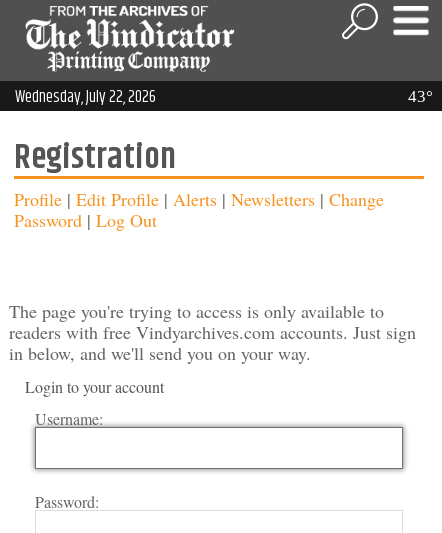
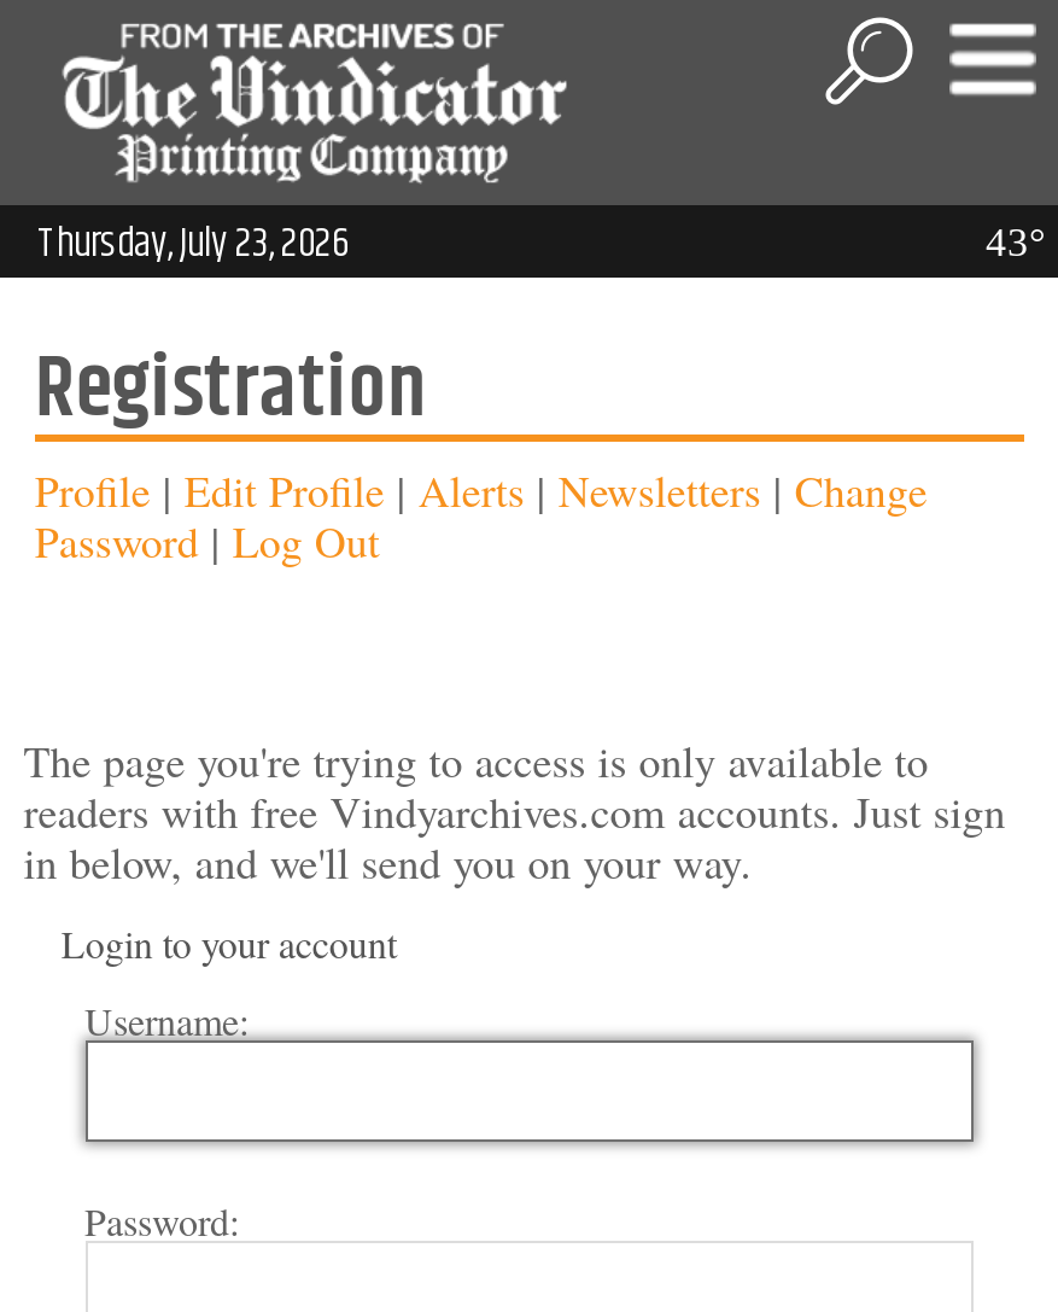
- Wednesday, July 22, 2026
+ Thursday, July 23, 2026
